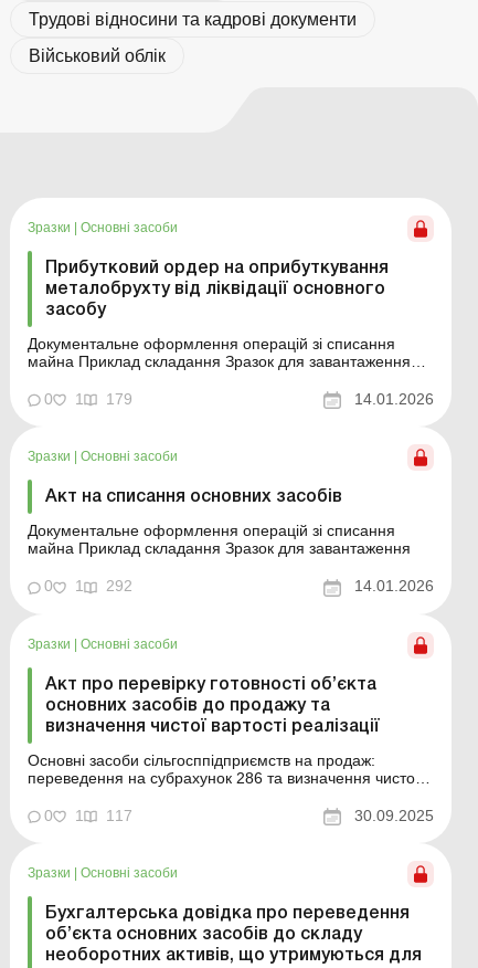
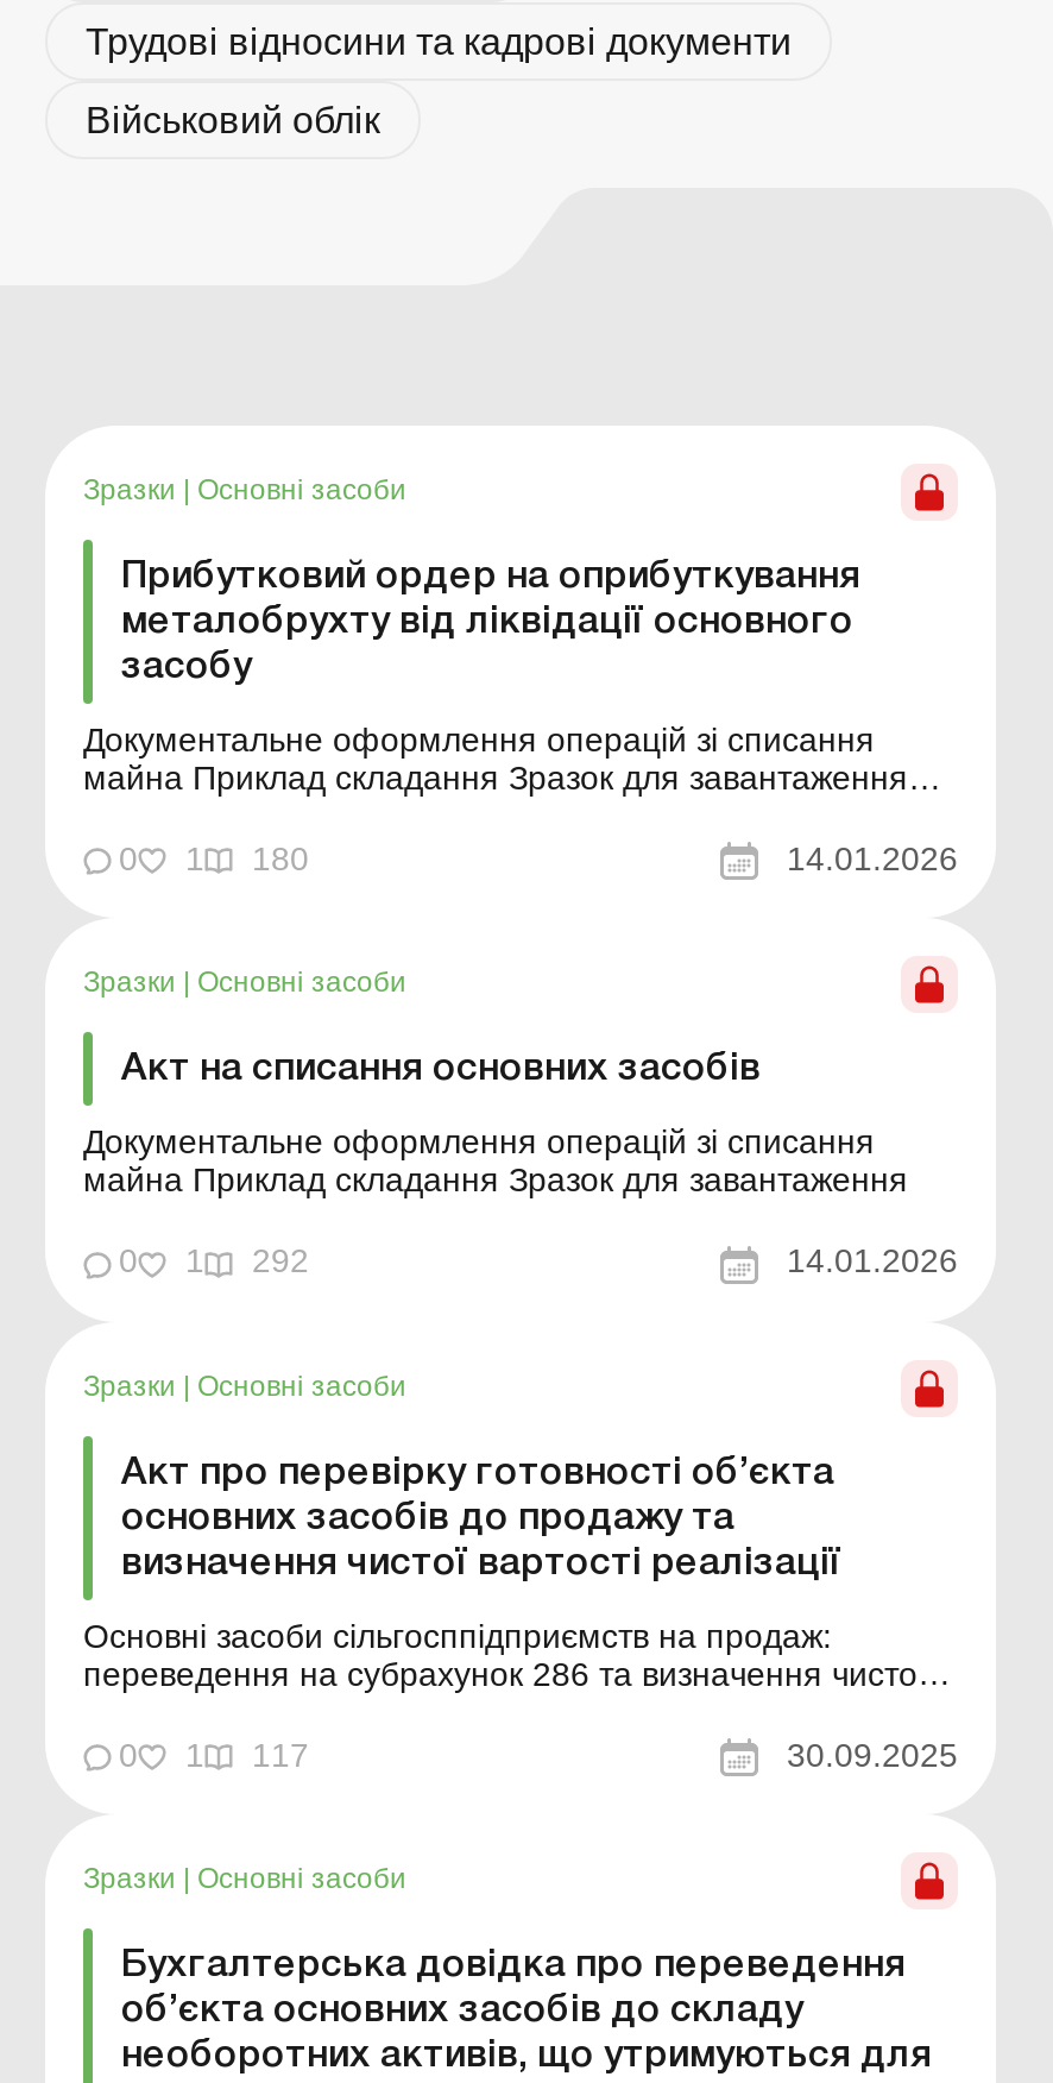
- 0 1 179
+ 0 1 180
